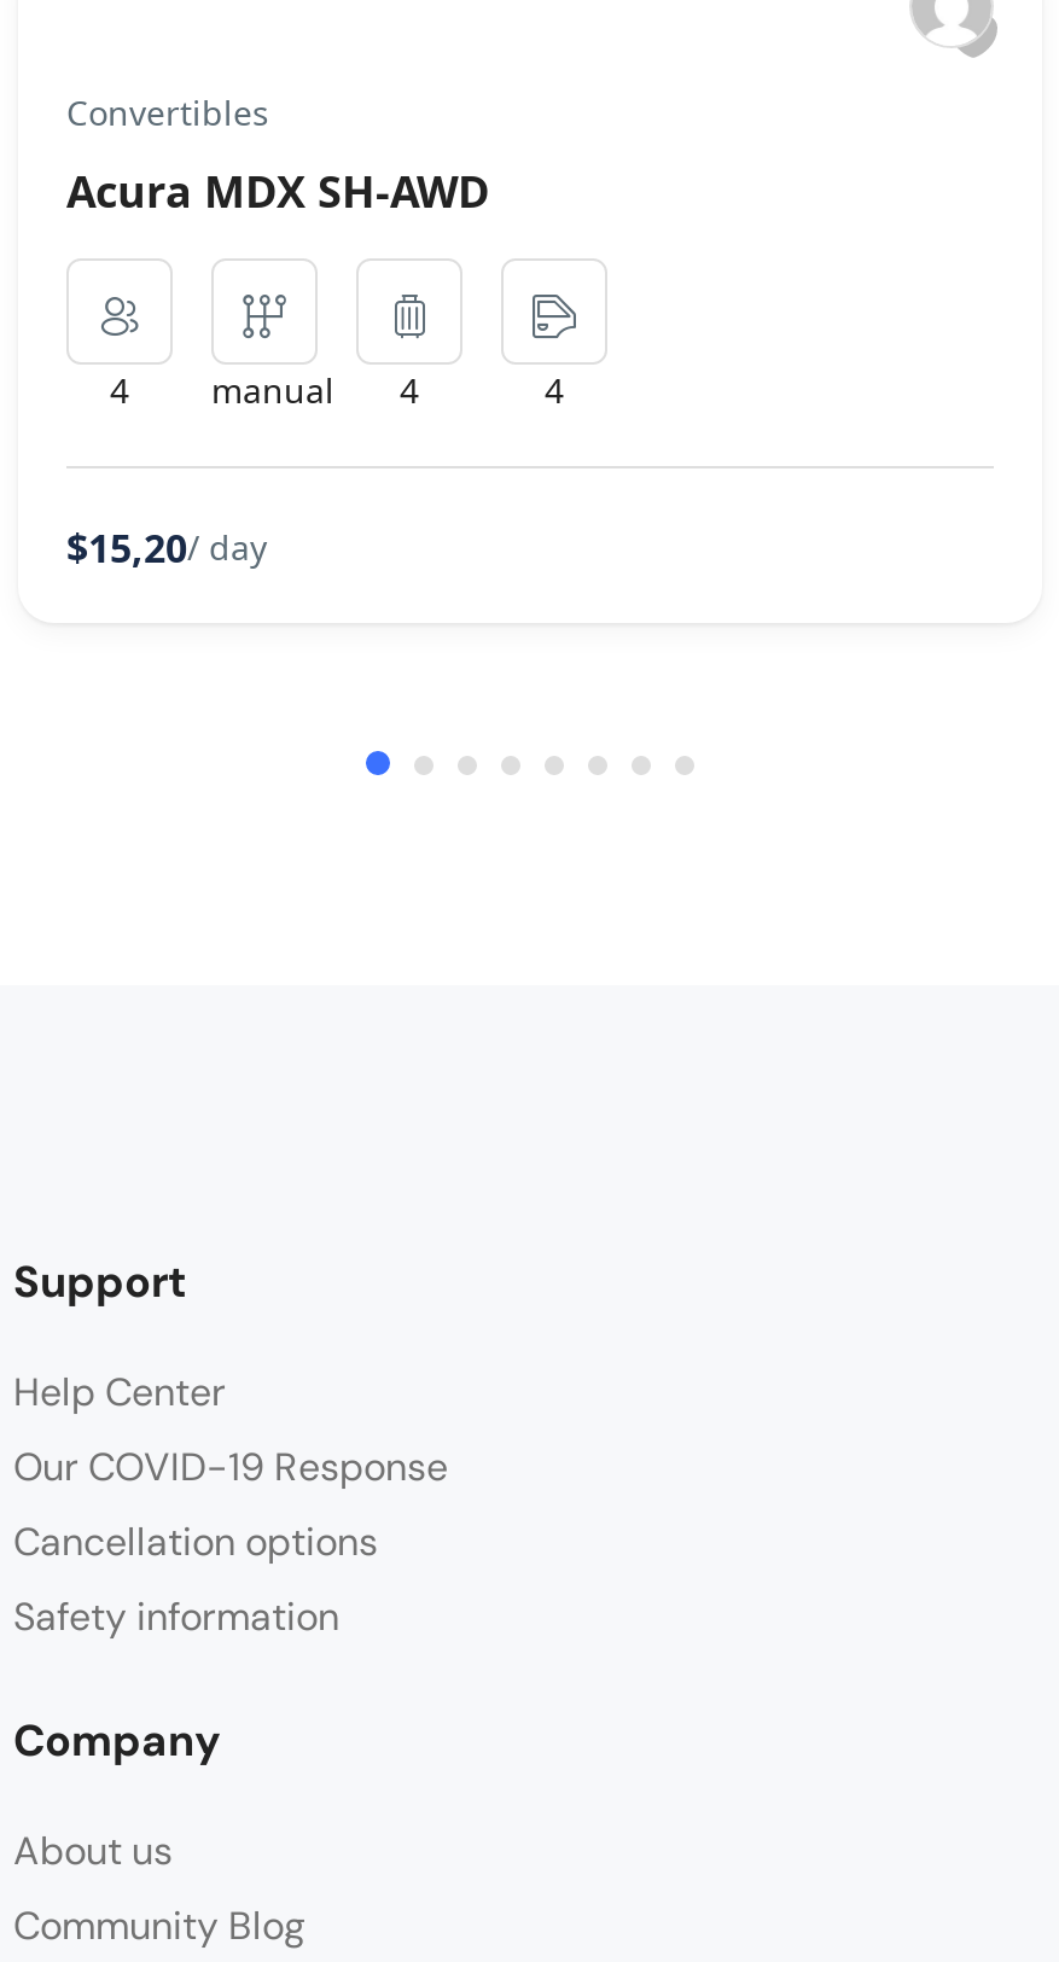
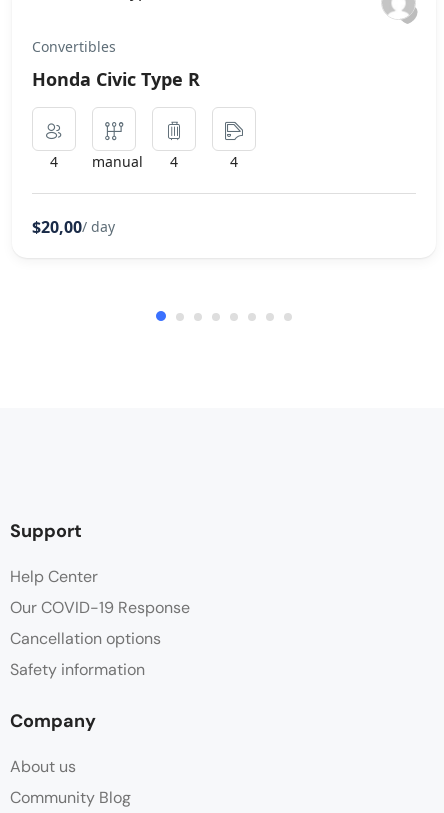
- Acura MDX SH-AWD
+ Honda Civic Type R

- $15,20 / day
+ $20,00 / day
